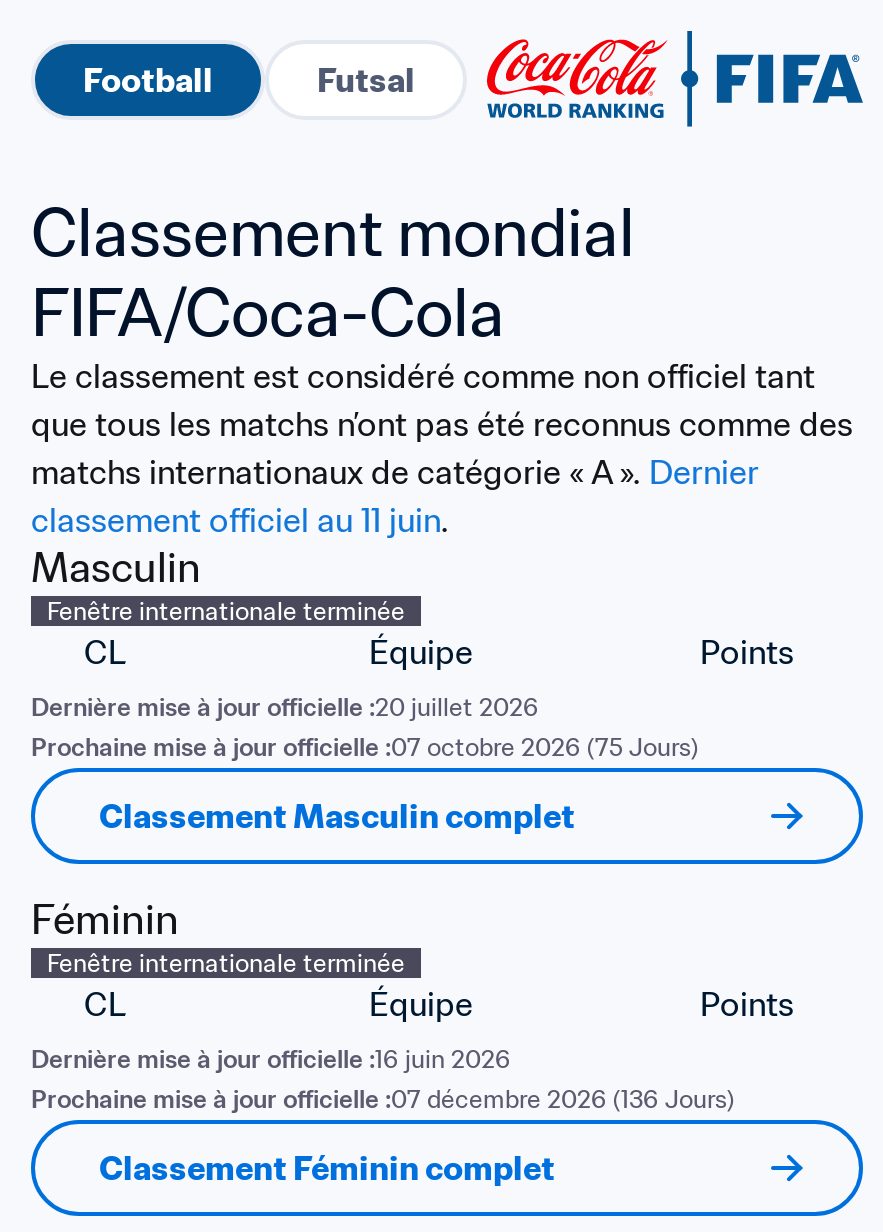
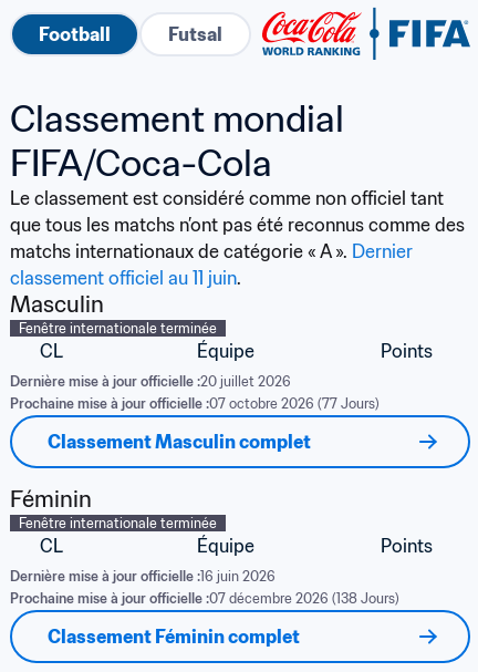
- Prochaine mise à jour officielle : 07 octobre 2026 (75 Jours)
+ Prochaine mise à jour officielle : 07 octobre 2026 (77 Jours)

- Prochaine mise à jour officielle : 07 décembre 2026 (136 Jours)
+ Prochaine mise à jour officielle : 07 décembre 2026 (138 Jours)
